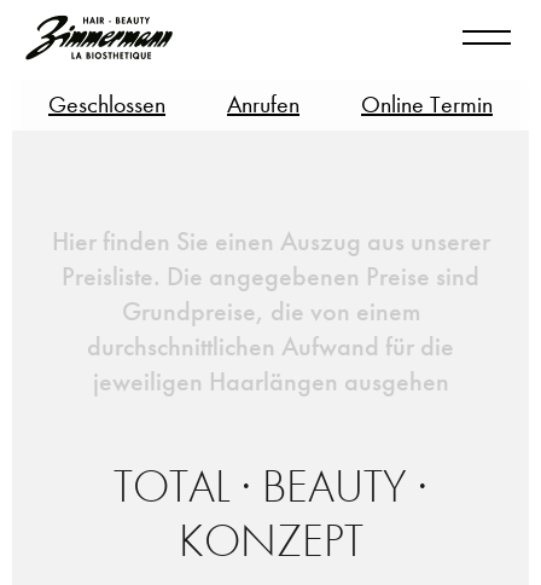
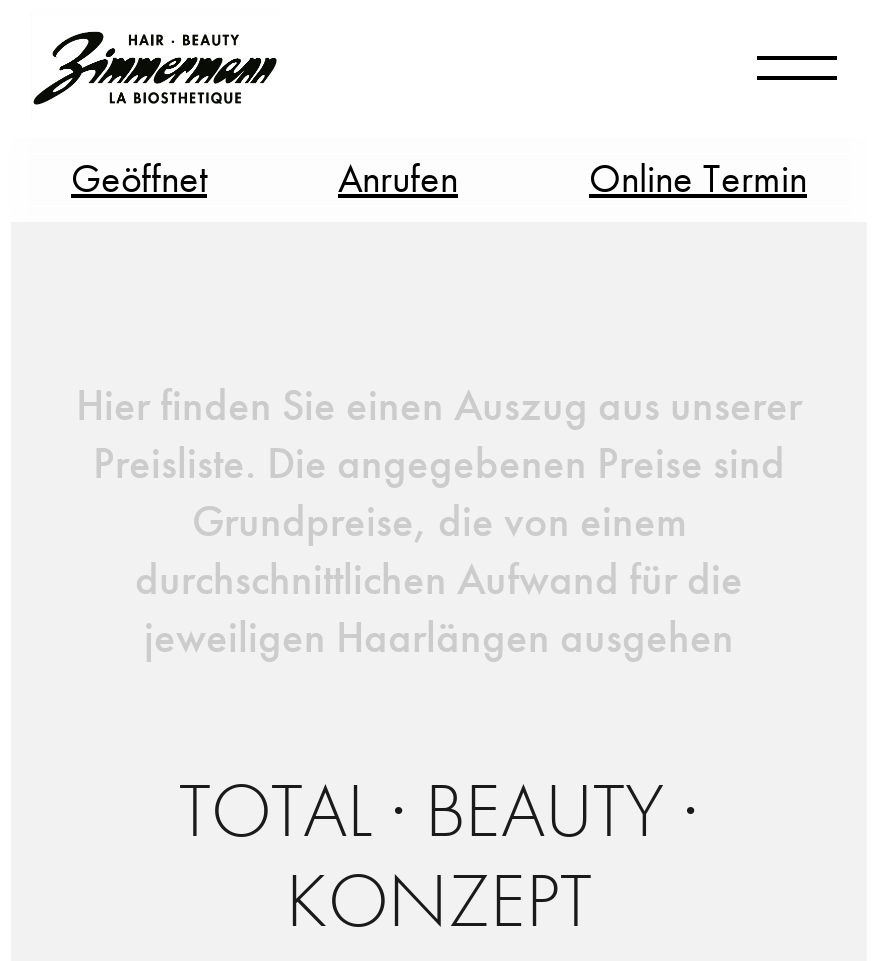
- Geschlossen
+ Geöffnet
